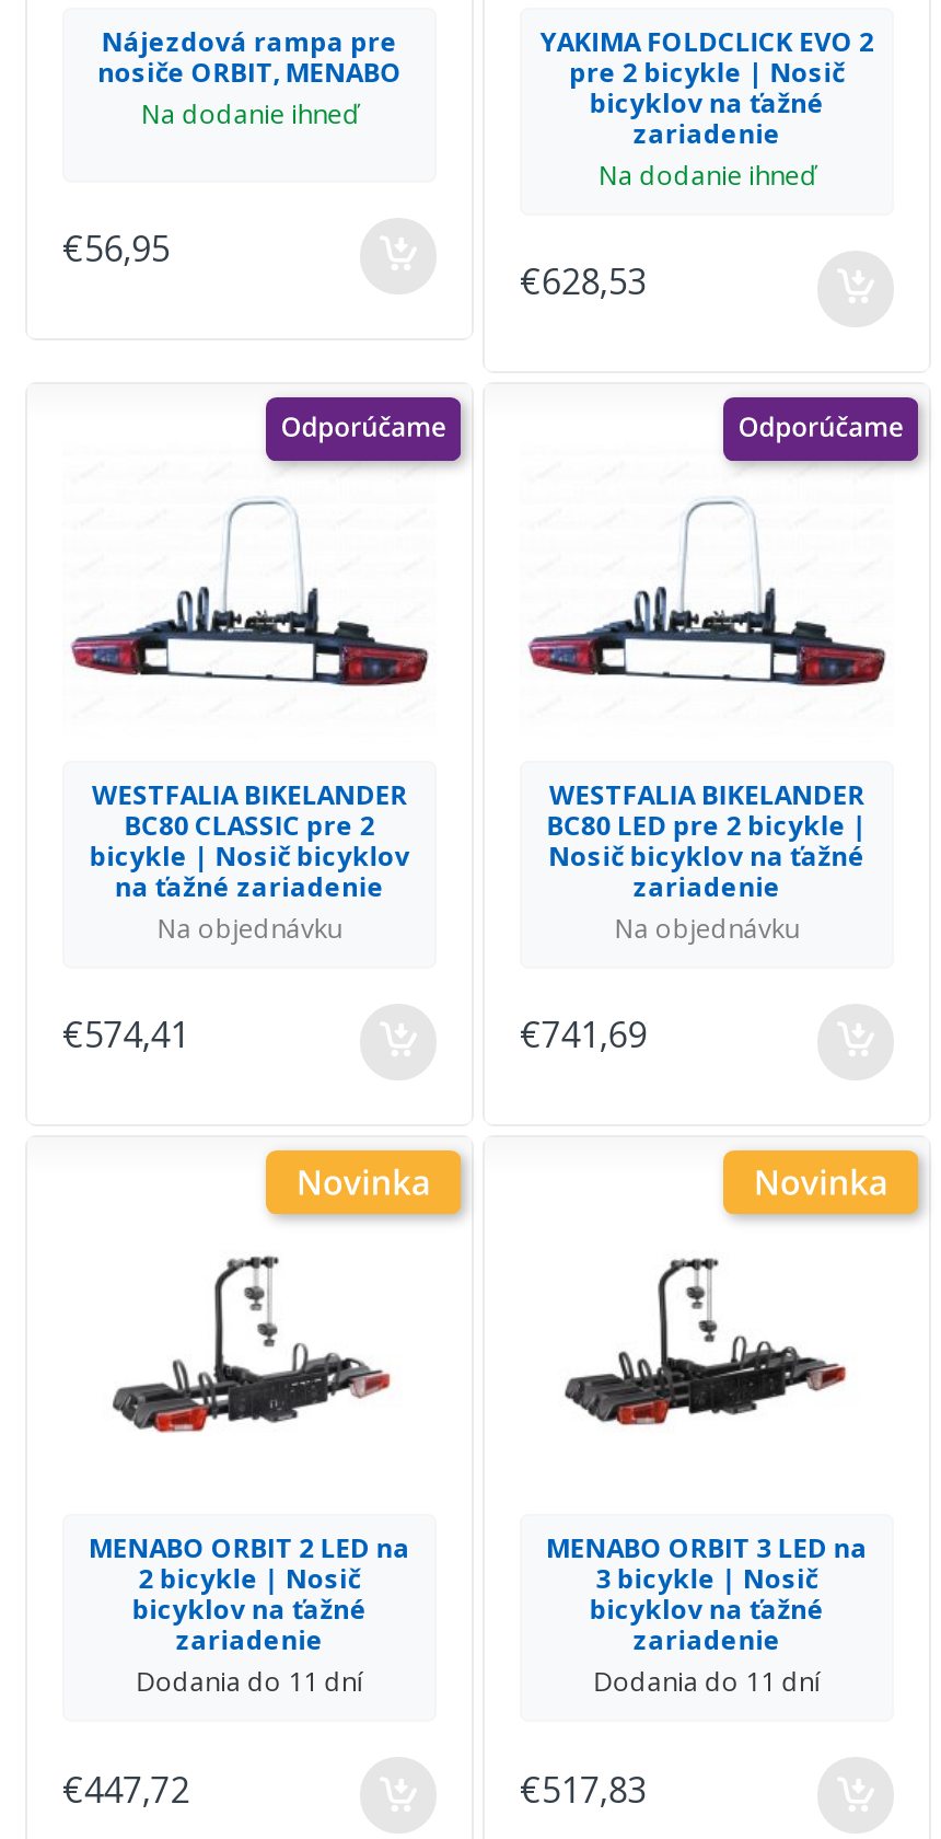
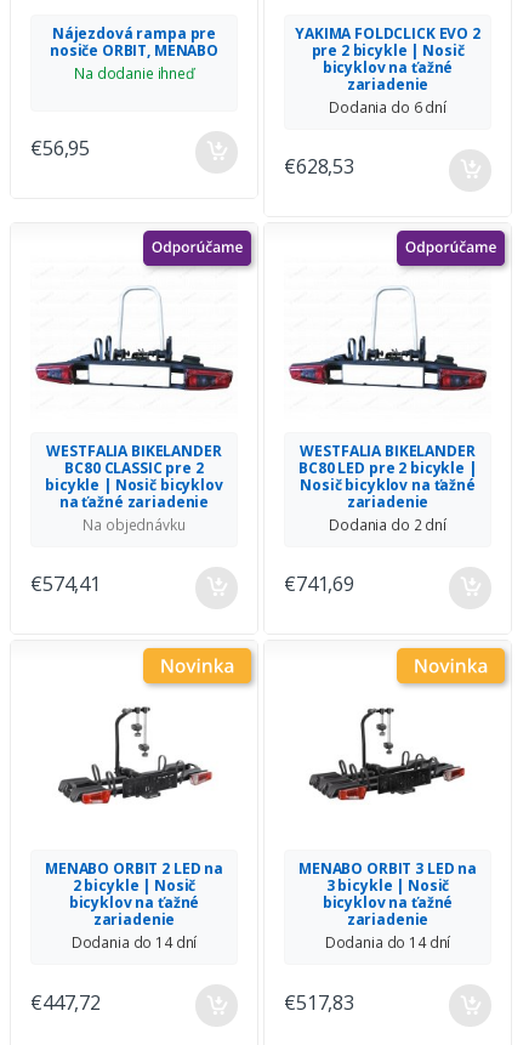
- Na dodanie ihneď
+ Dodania do 6 dní

- Na objednávku
+ Dodania do 2 dní

- Dodania do 11 dní
+ Dodania do 14 dní

- Dodania do 11 dní
+ Dodania do 14 dní
